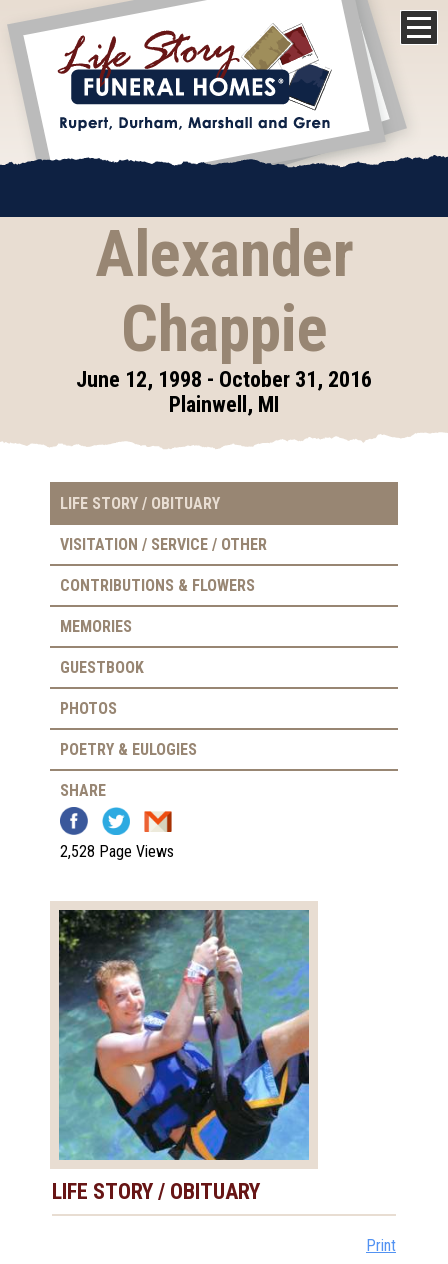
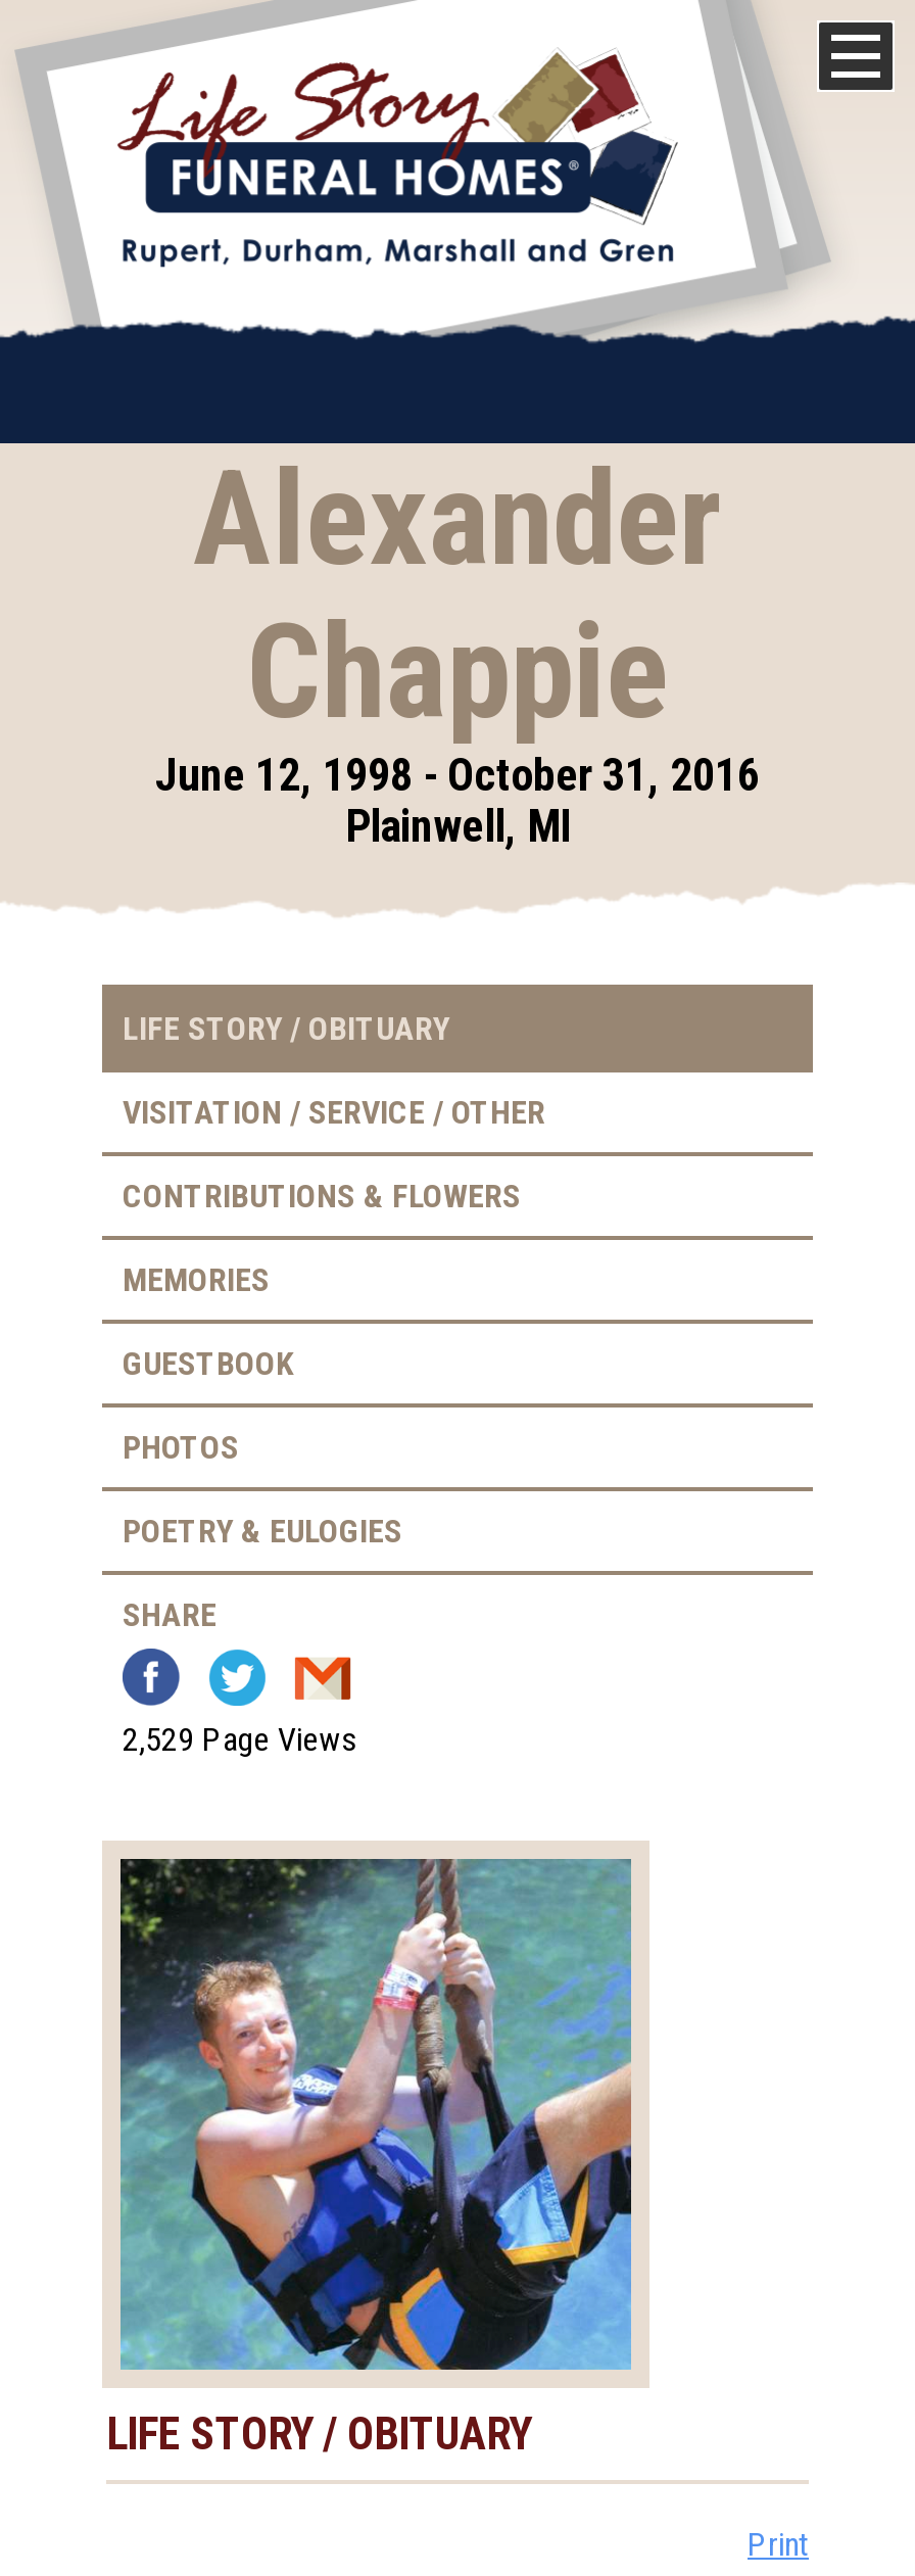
- 2,528 Page Views
+ 2,529 Page Views
